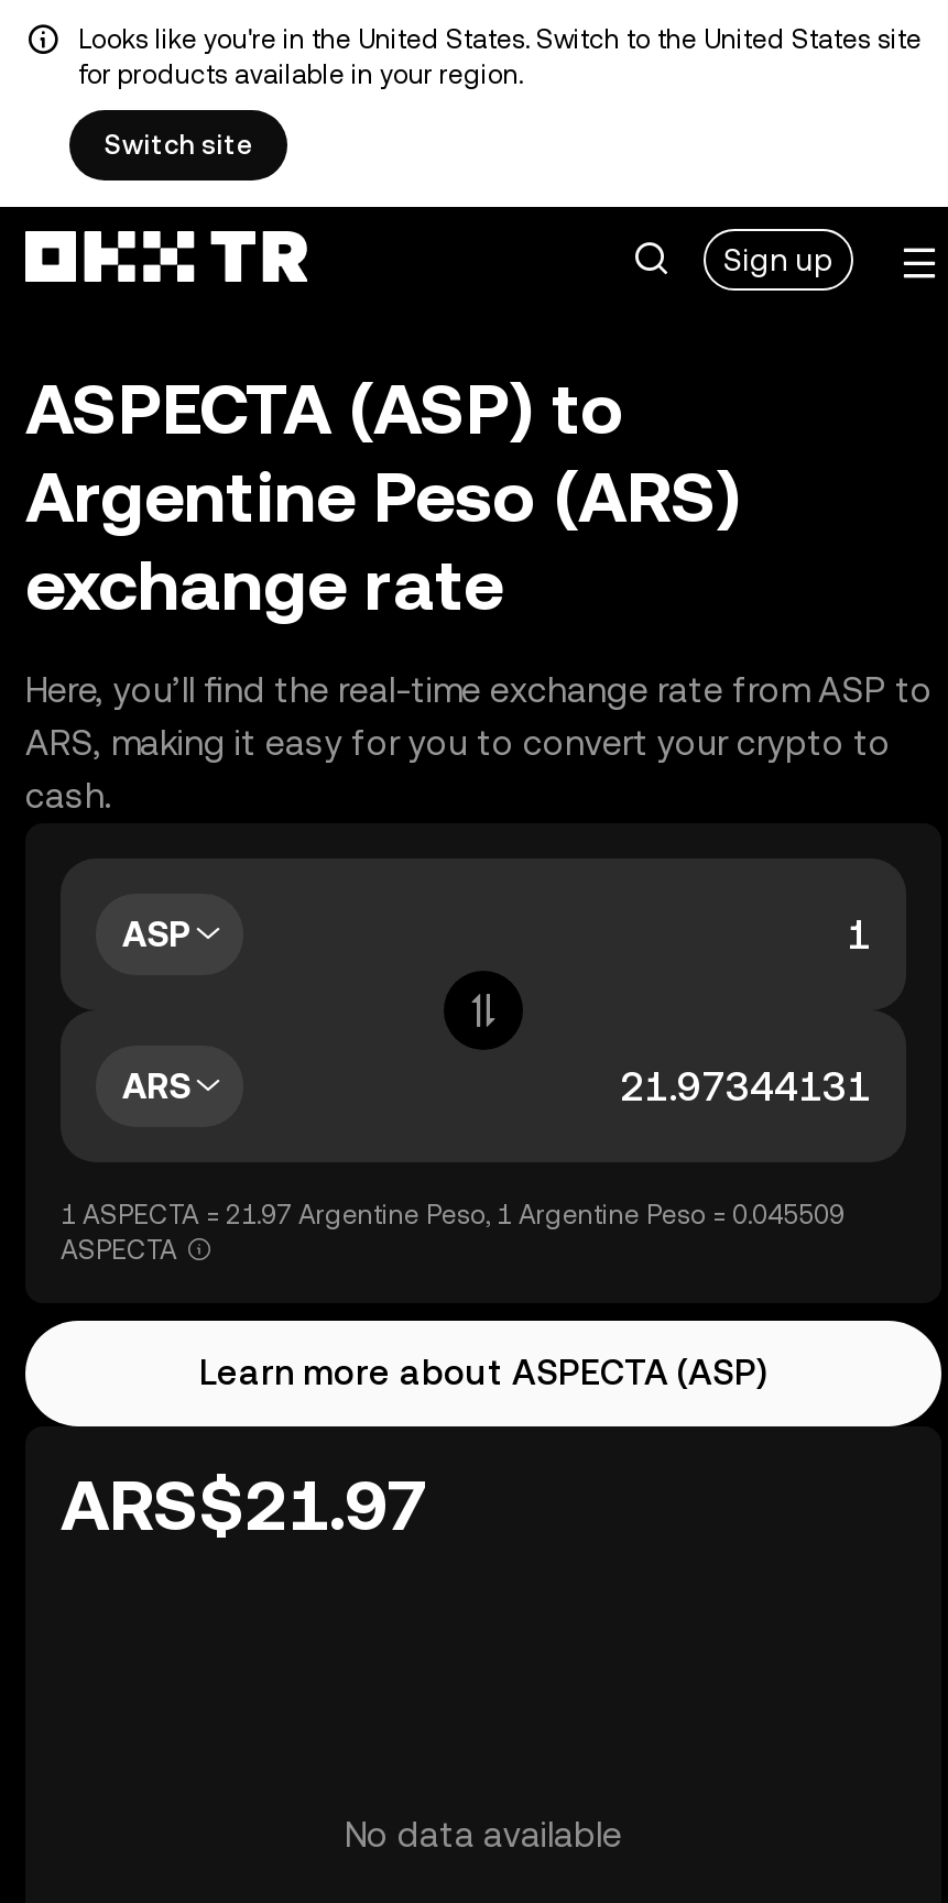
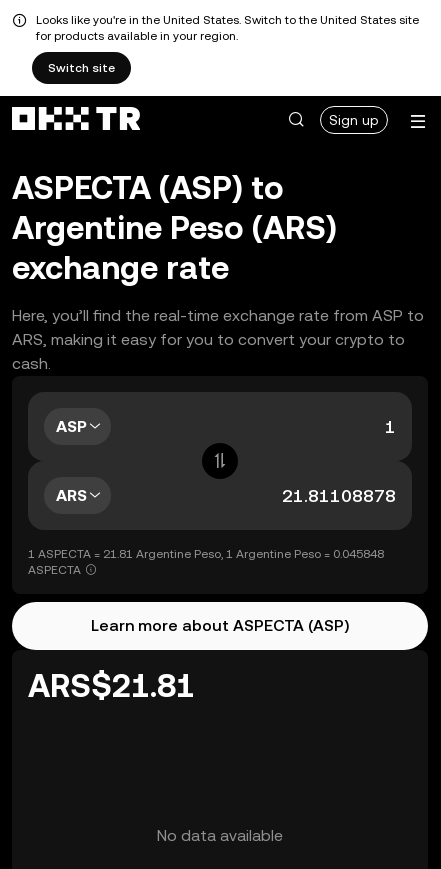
- 1 ASPECTA = 21.97 Argentine Peso, 1 Argentine Peso = 0.045509
+ 1 ASPECTA = 21.81 Argentine Peso, 1 Argentine Peso = 0.045848

- ARS$21.97
+ ARS$21.81
